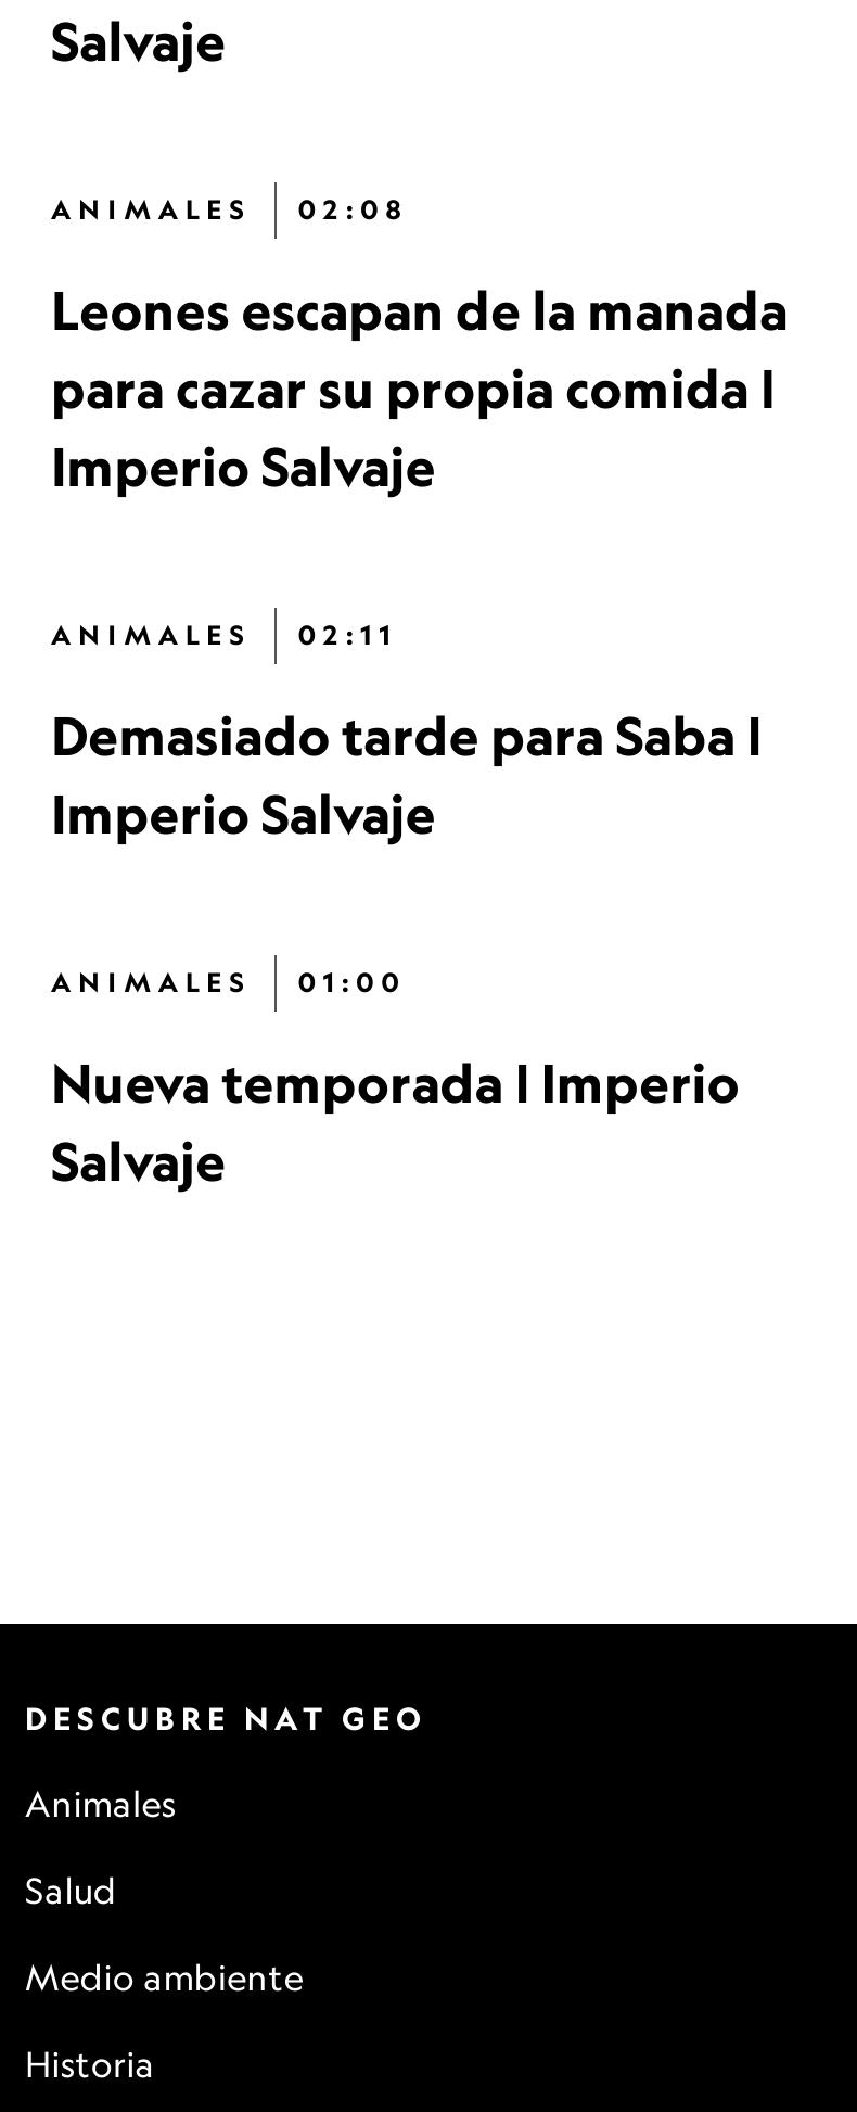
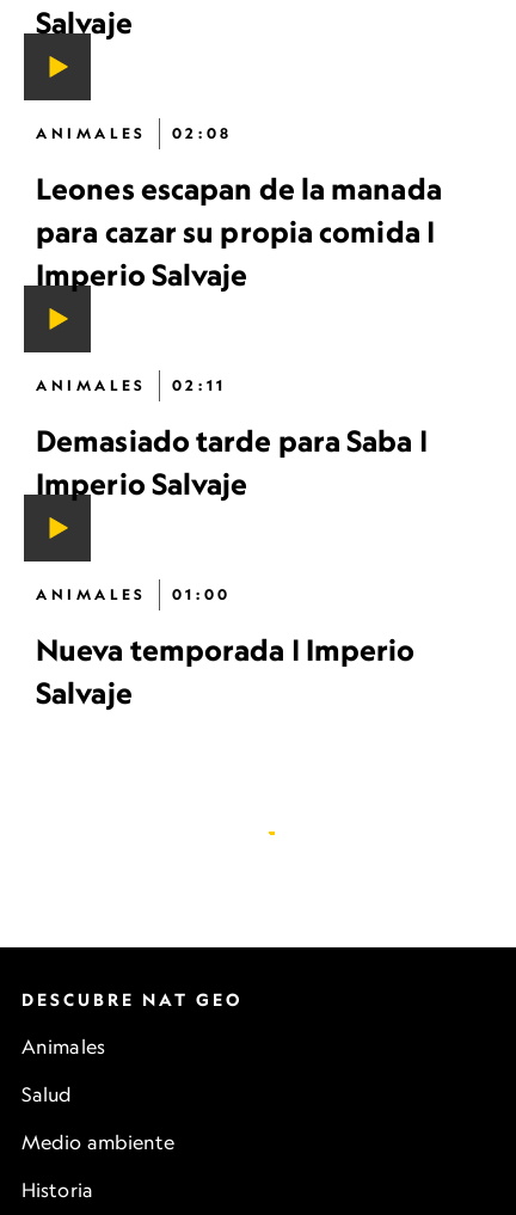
+ [image]

+ [image]

+ [image]
